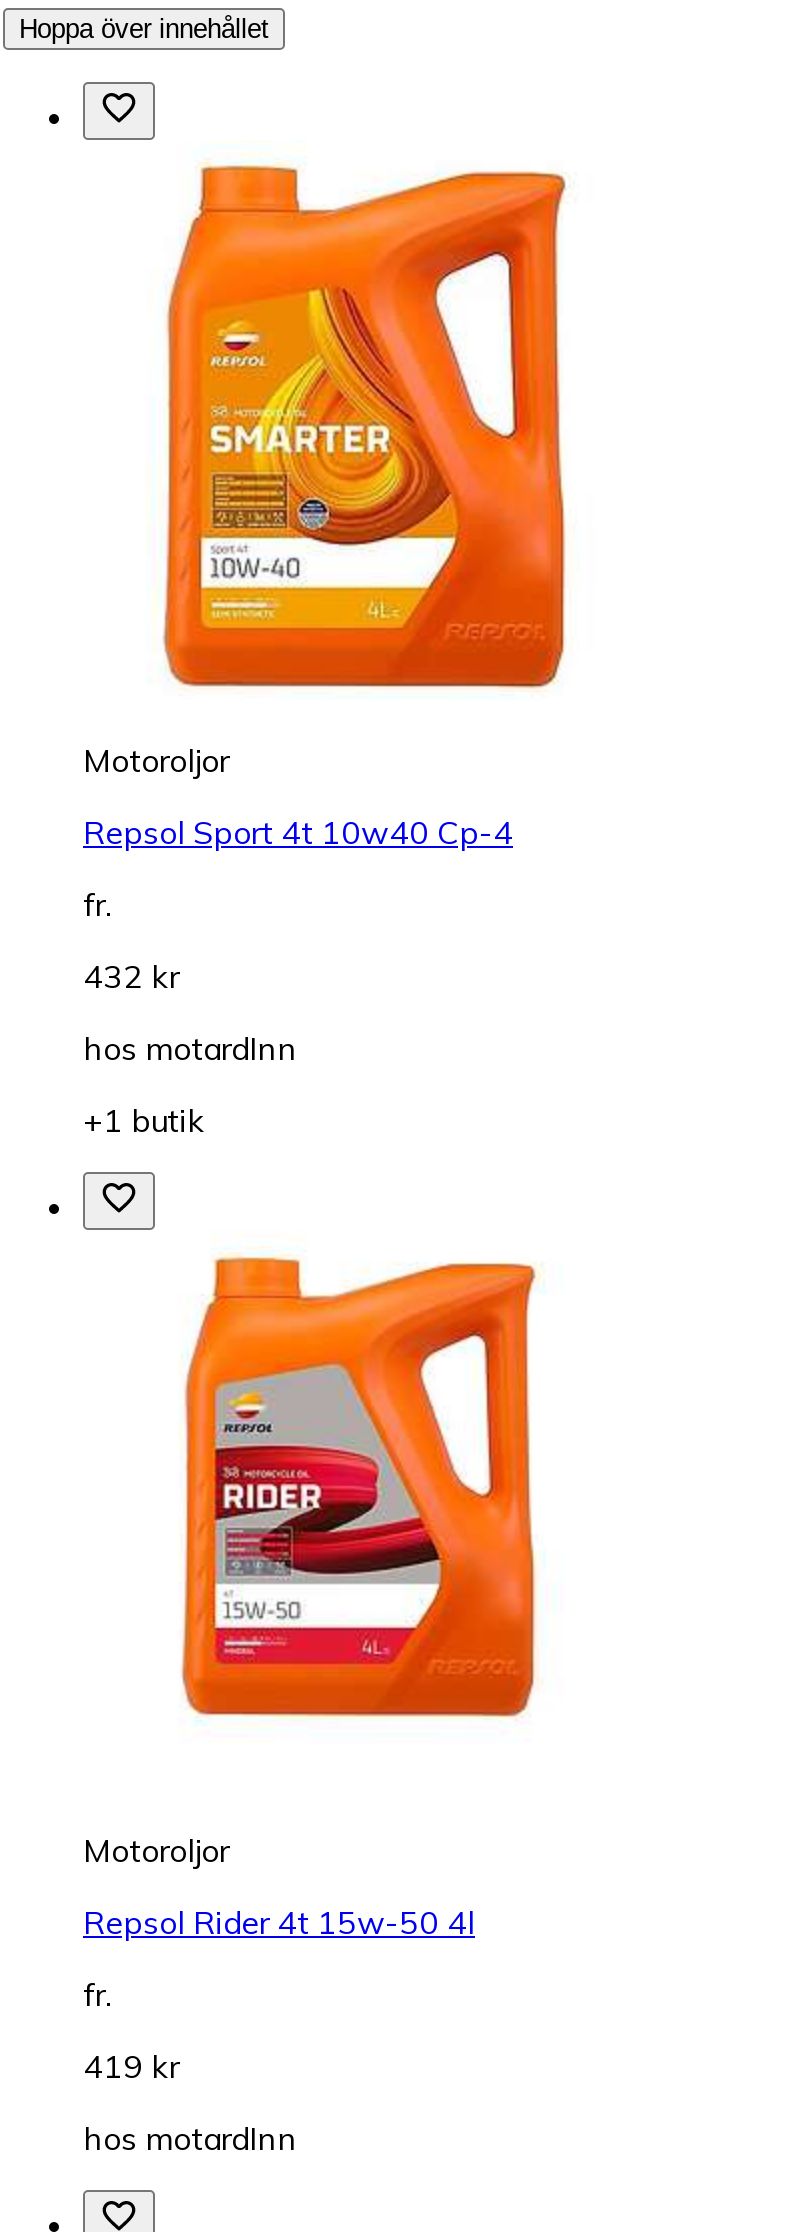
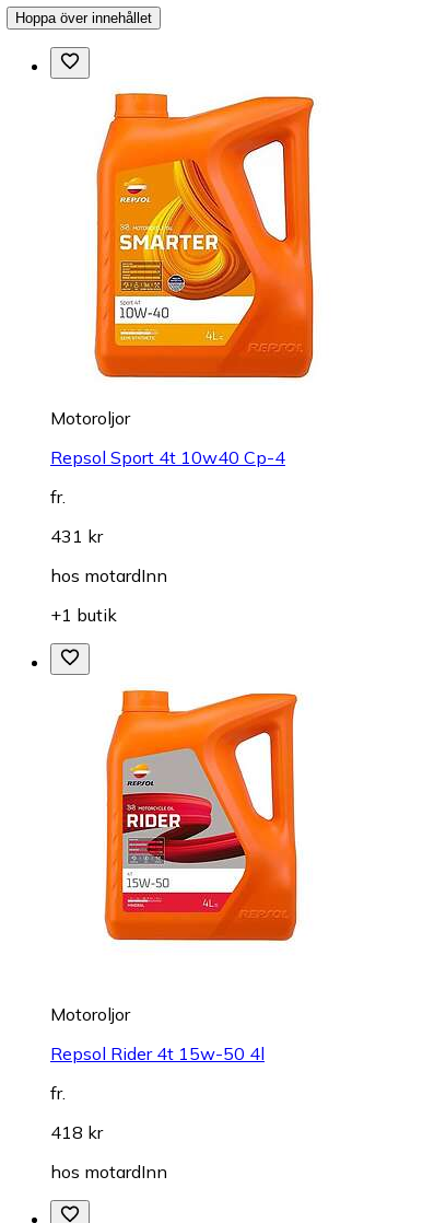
- 432 kr
+ 431 kr

- 419 kr
+ 418 kr
